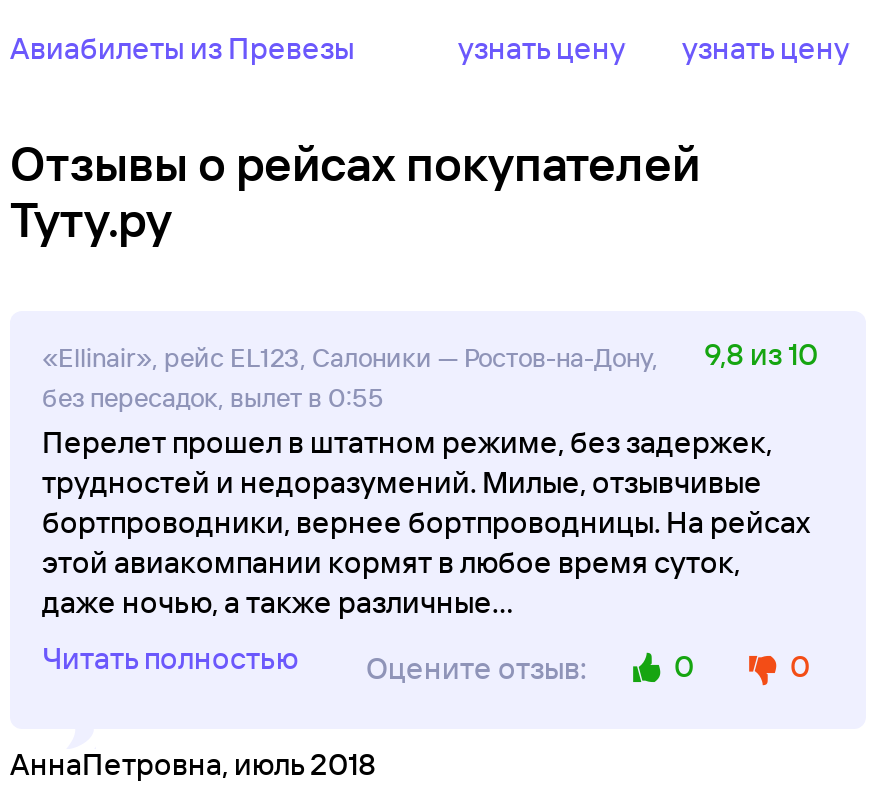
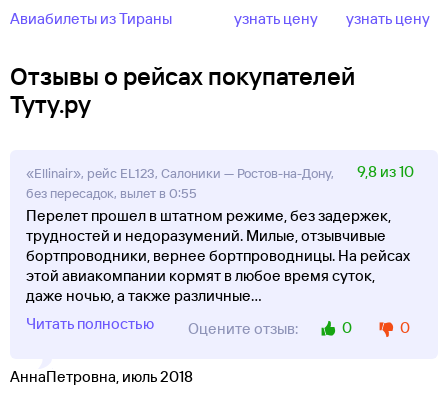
- Авиабилеты из Превезы
+ Авиабилеты из Тираны
